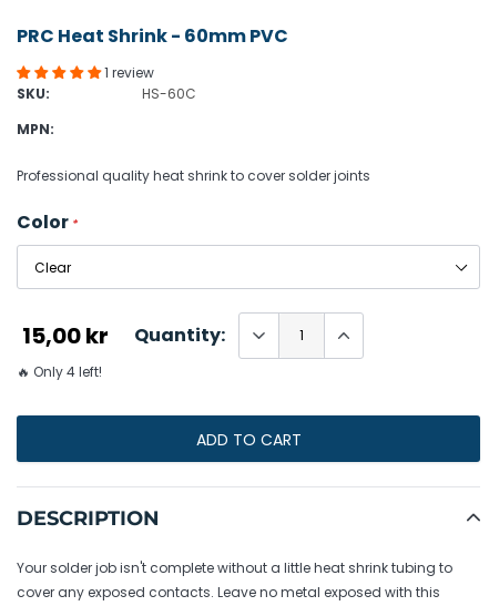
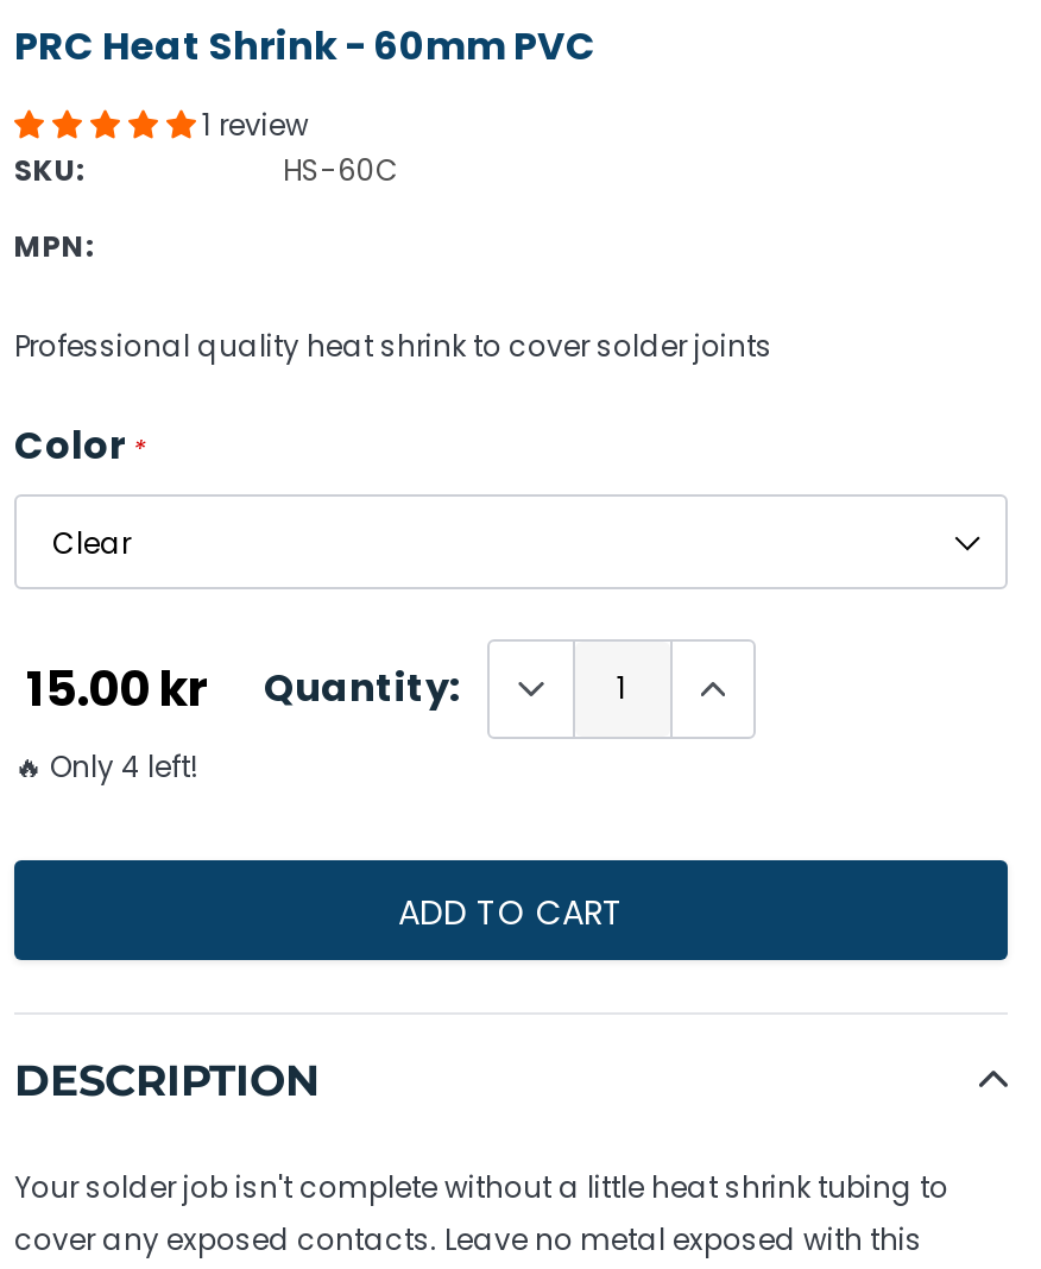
- 15,00 kr Quantity:
+ 15.00 kr Quantity:
